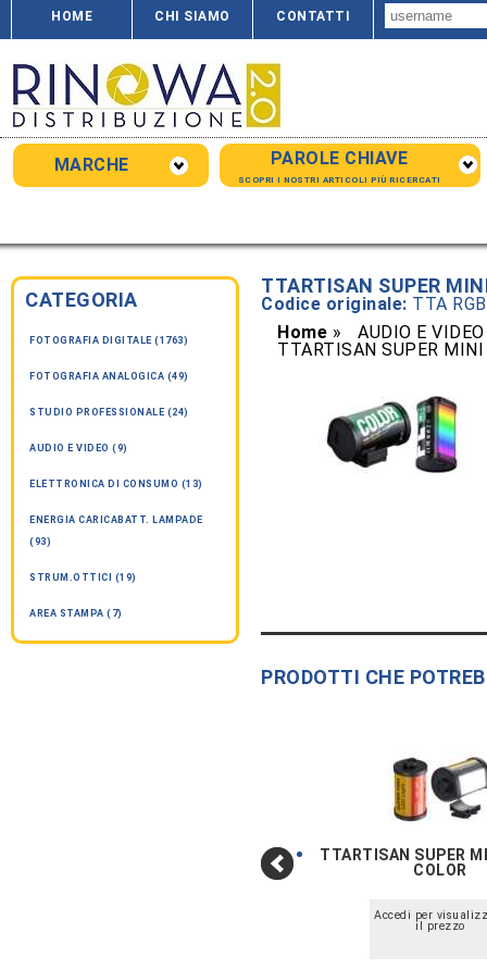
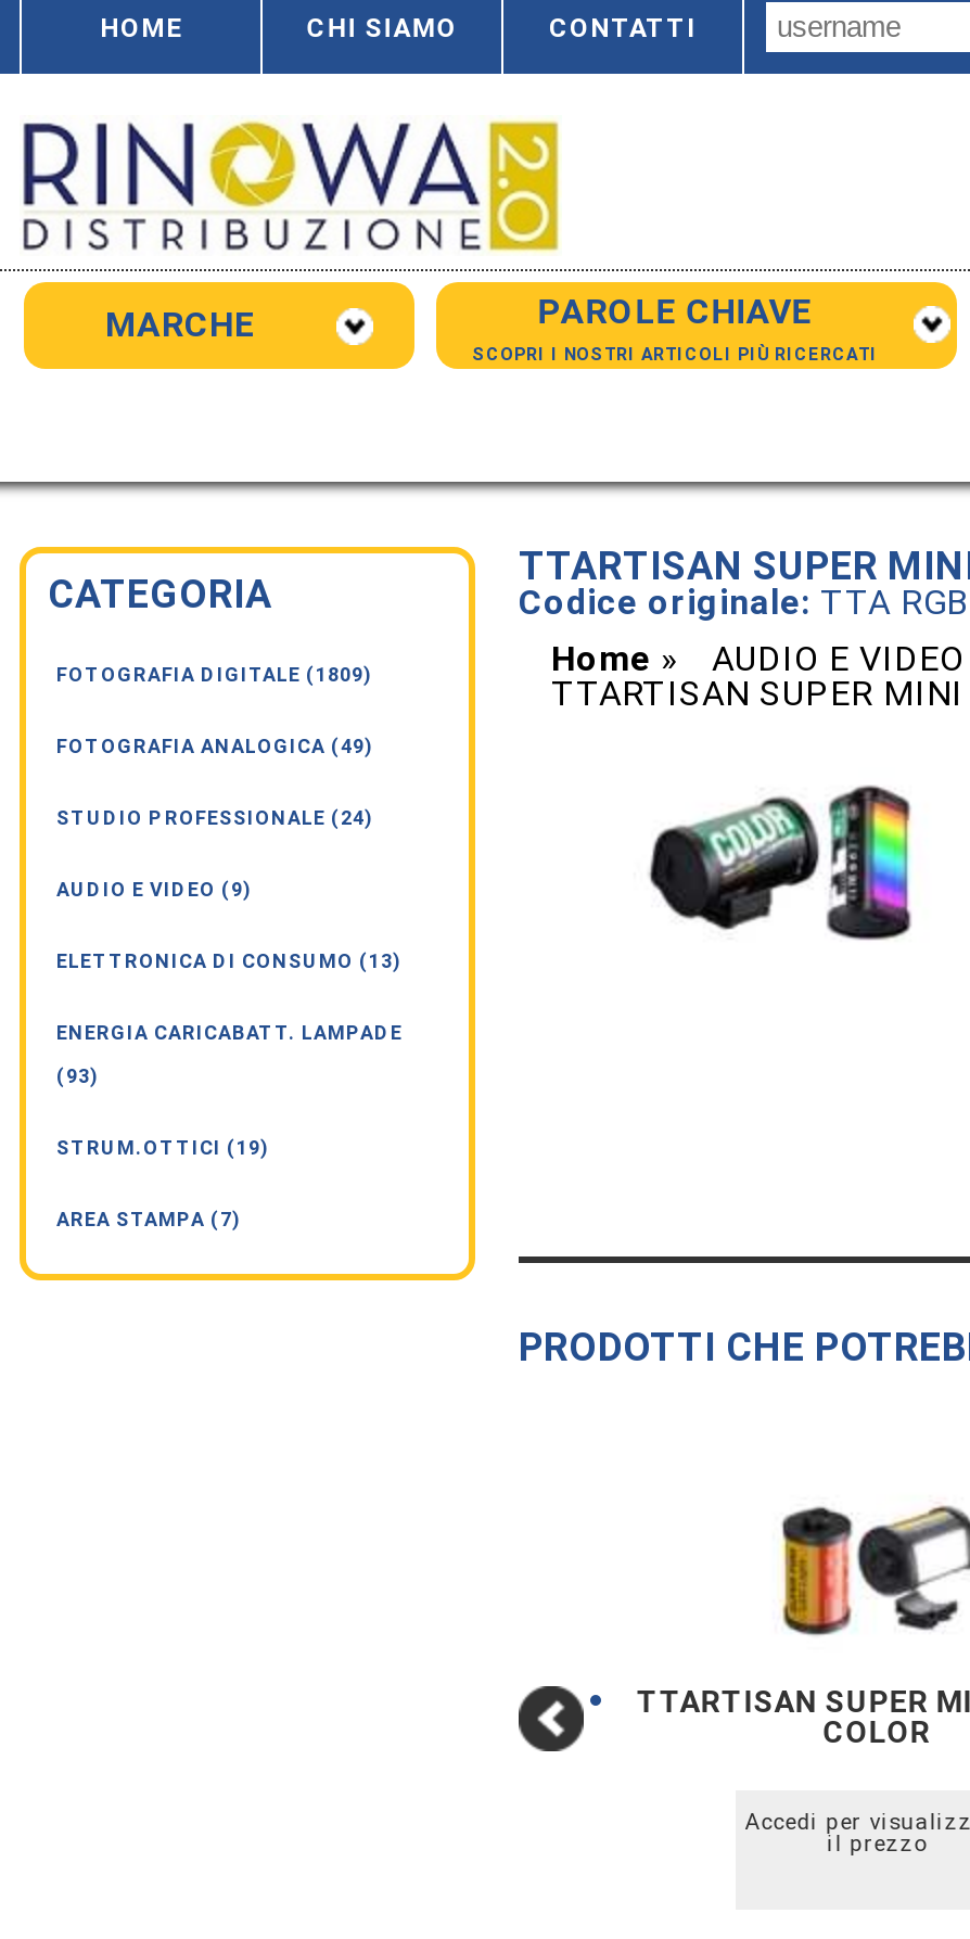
- FOTOGRAFIA DIGITALE (1763)
+ FOTOGRAFIA DIGITALE (1809)
